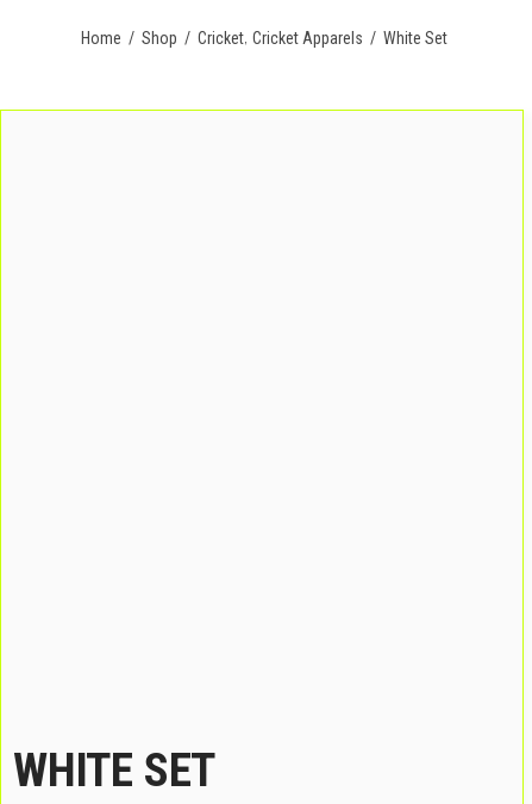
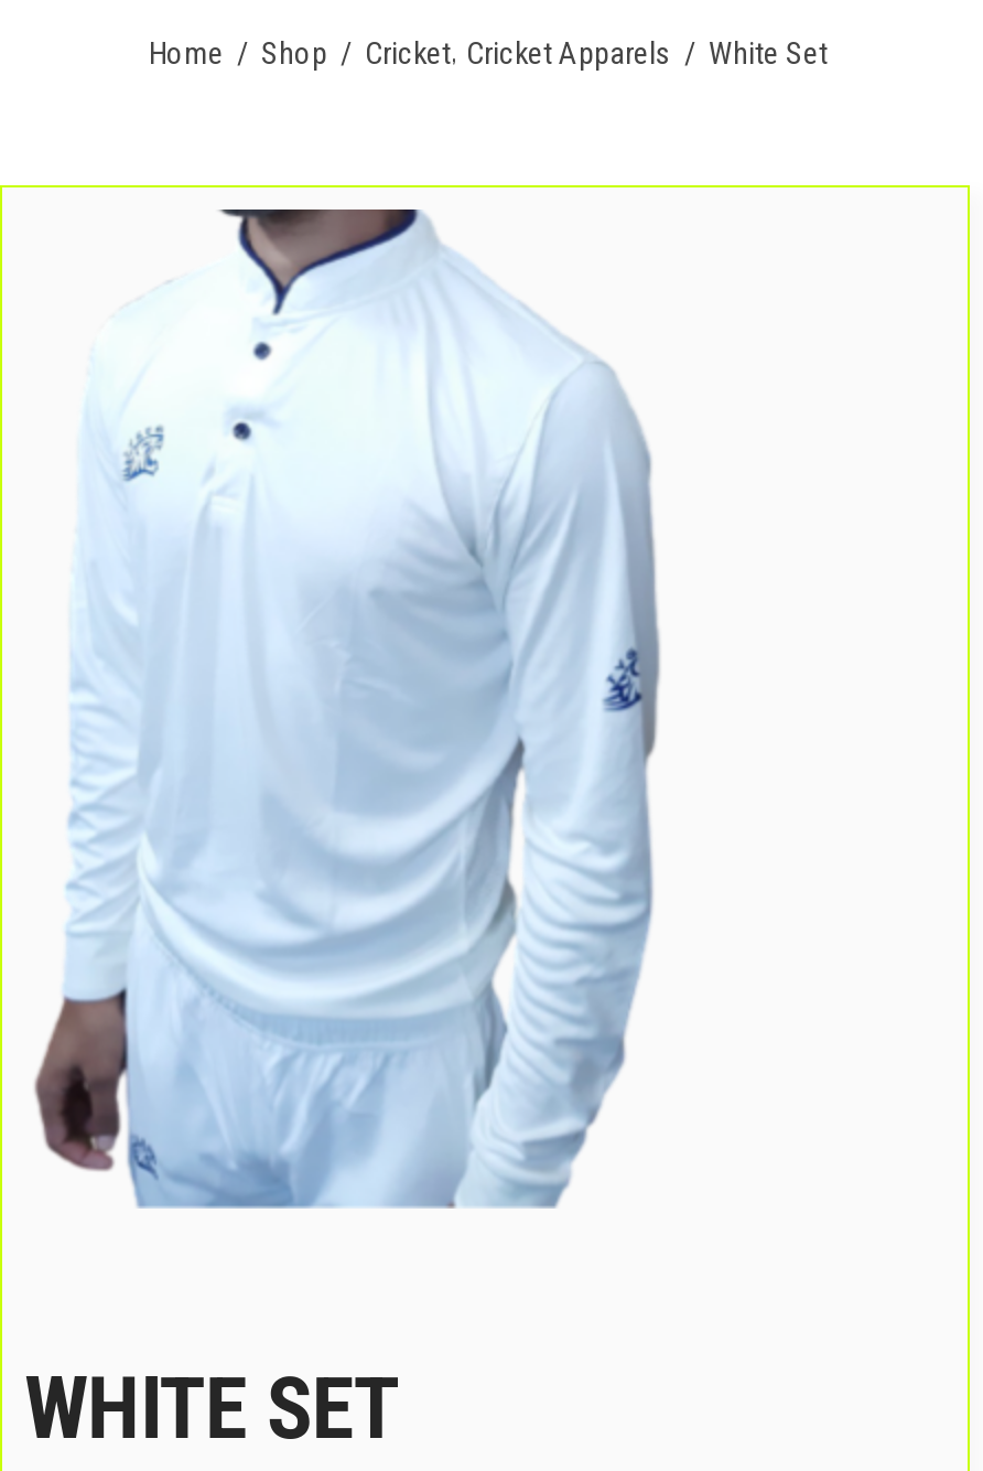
+ [image]
